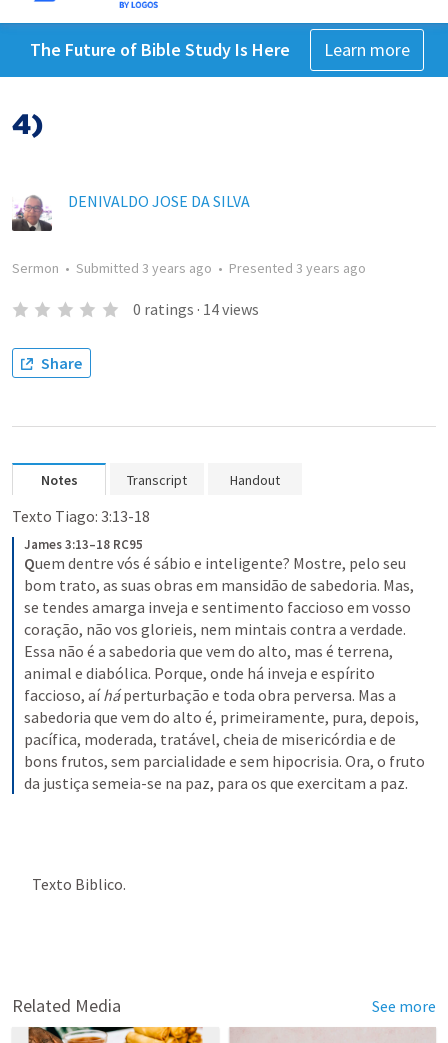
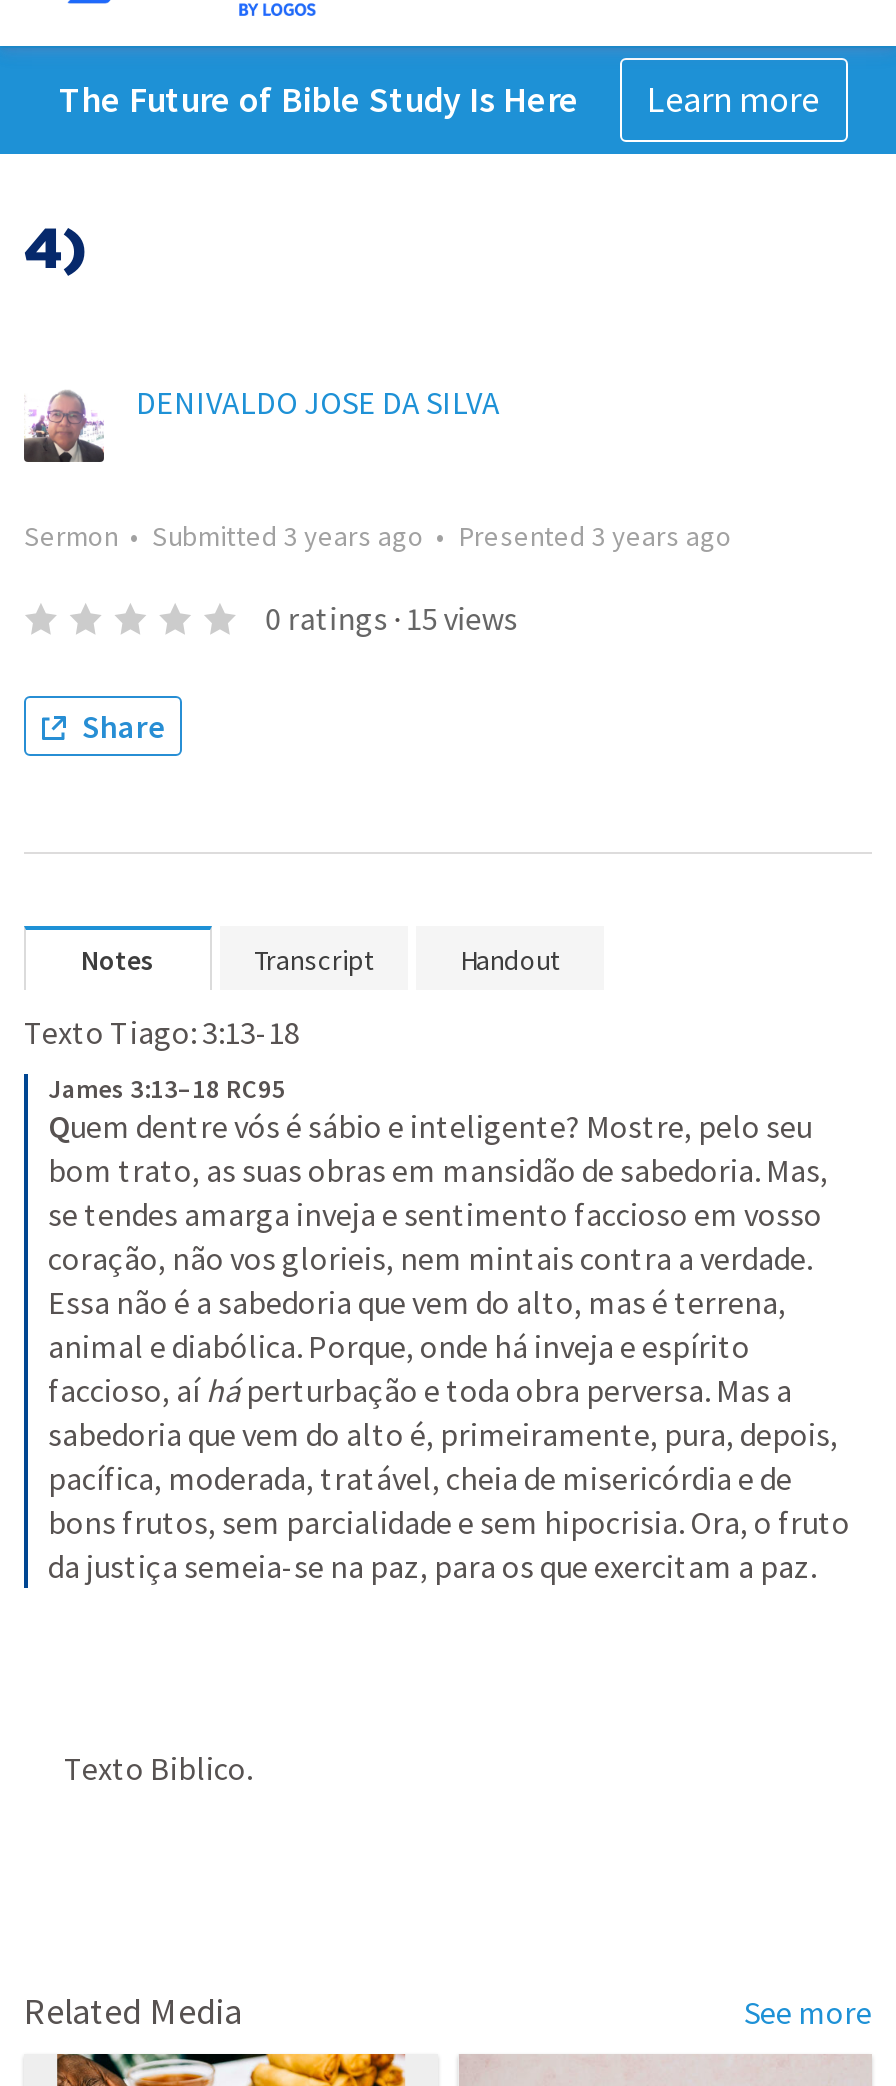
- 0 ratings · 14 views
+ 0 ratings · 15 views
